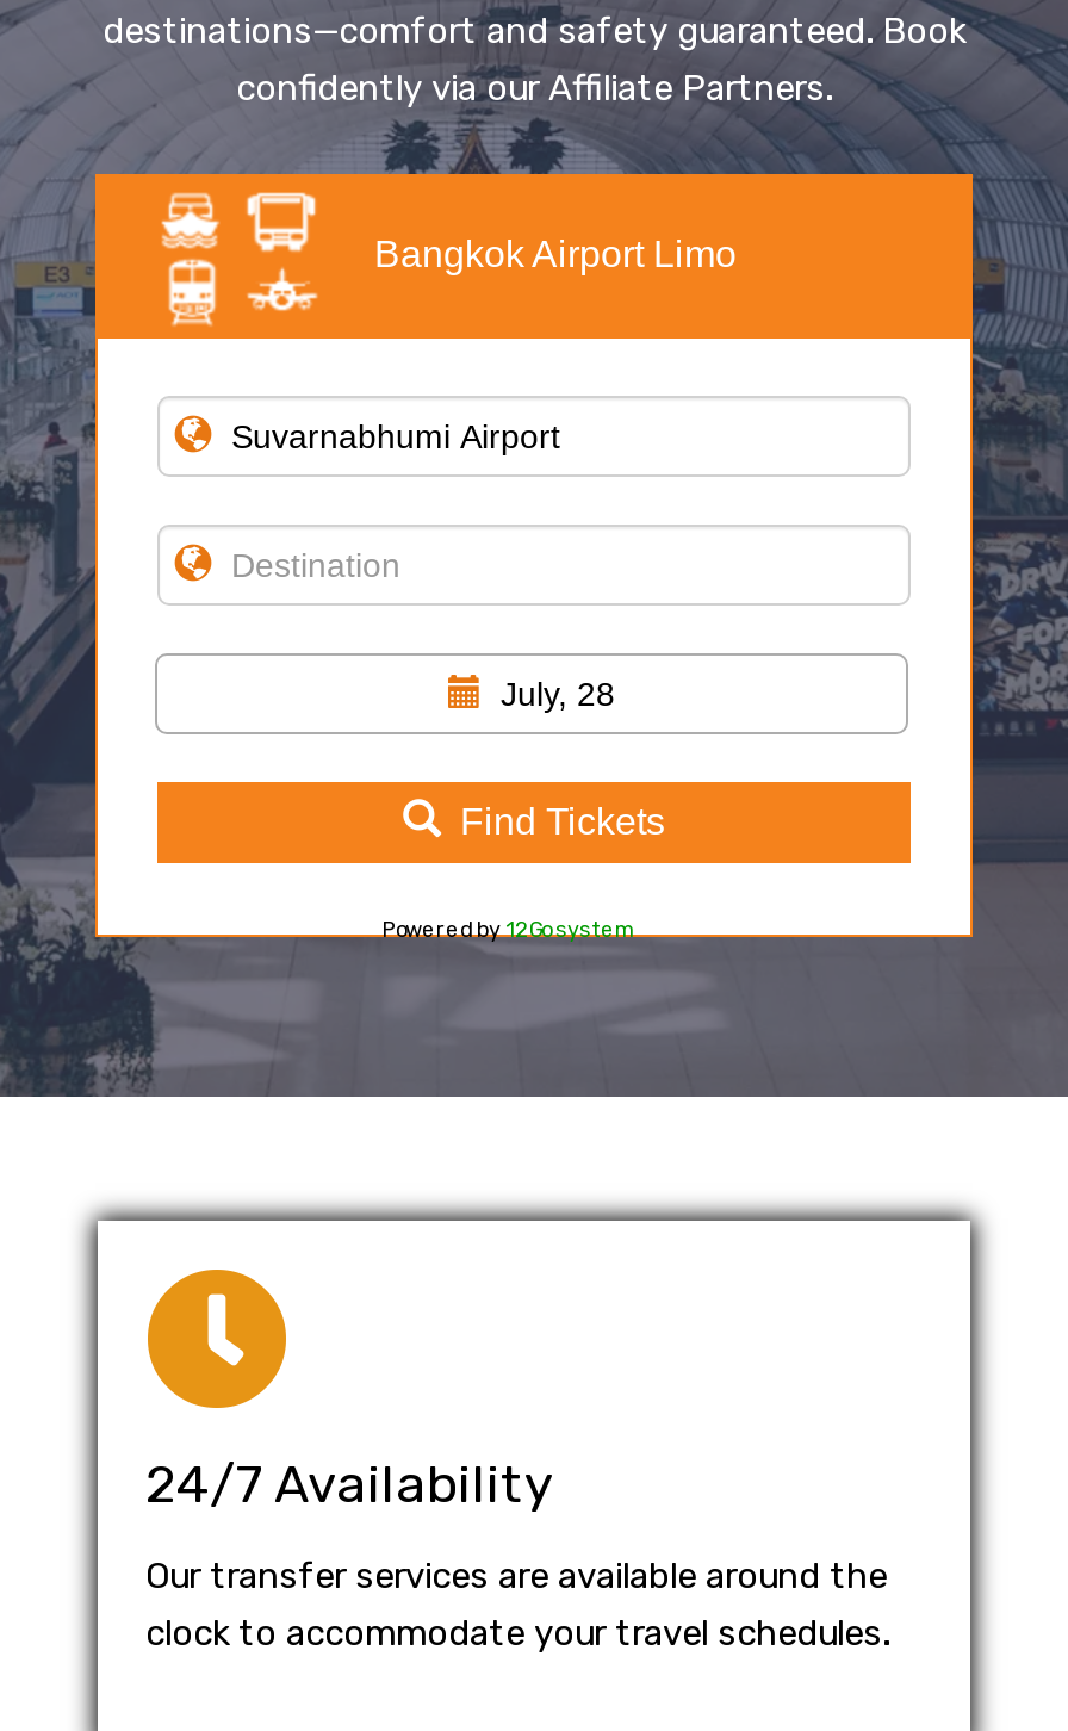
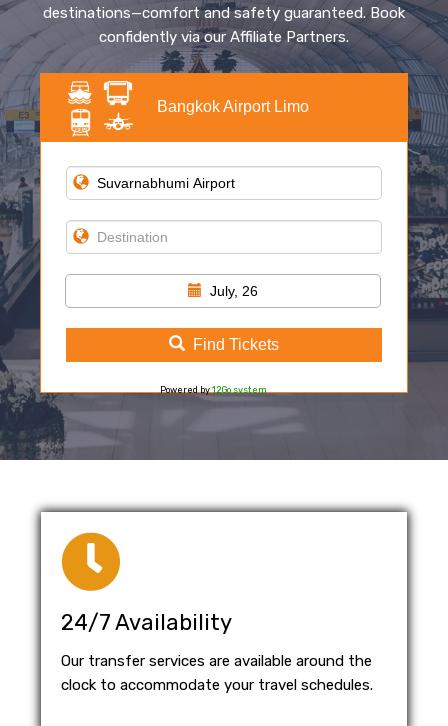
- July, 28
+ July, 26
